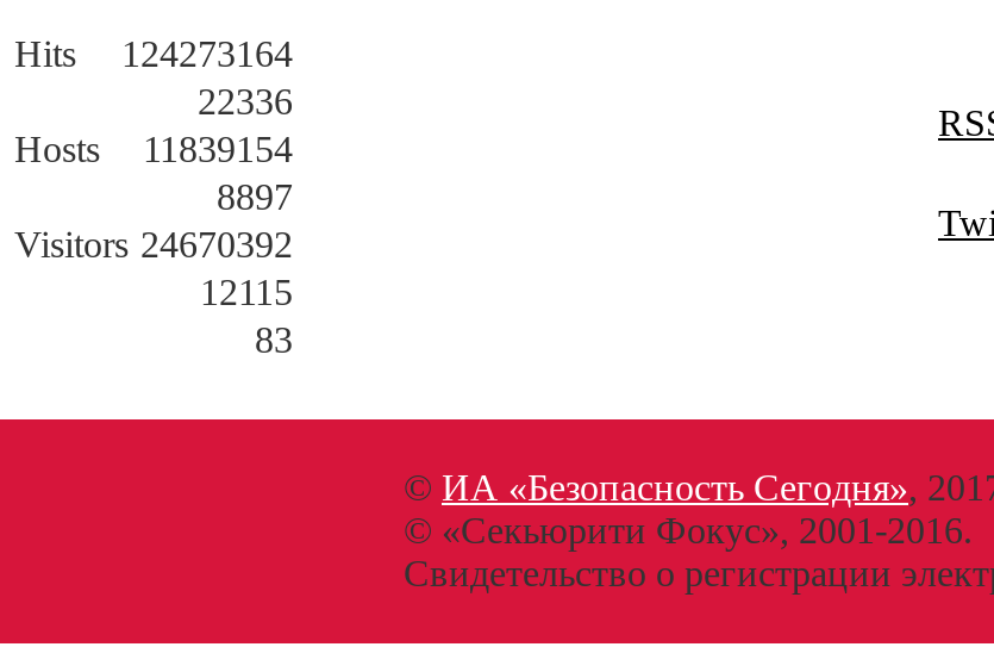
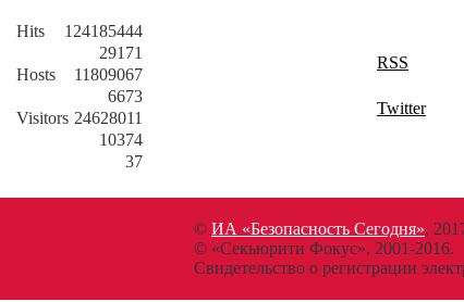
- Hits 124273164
+ Hits 124185444

- 22336
+ 29171

- Hosts 11839154
+ Hosts 11809067

- 8897
+ 6673

- Visitors 24670392
+ Visitors 24628011

- 12115
+ 10374

- 83
+ 37
